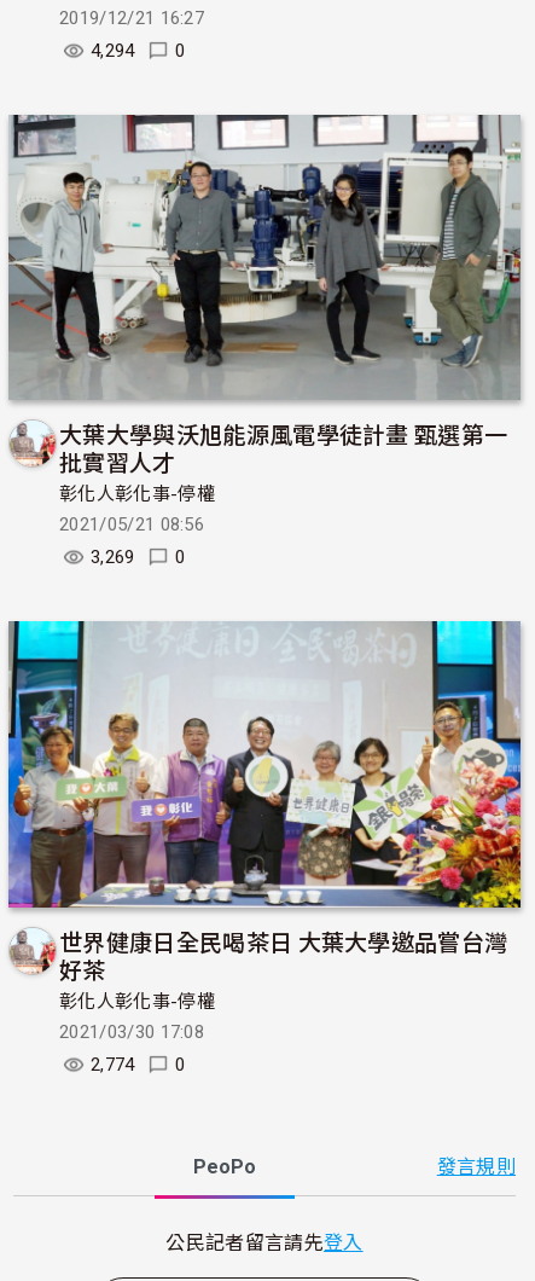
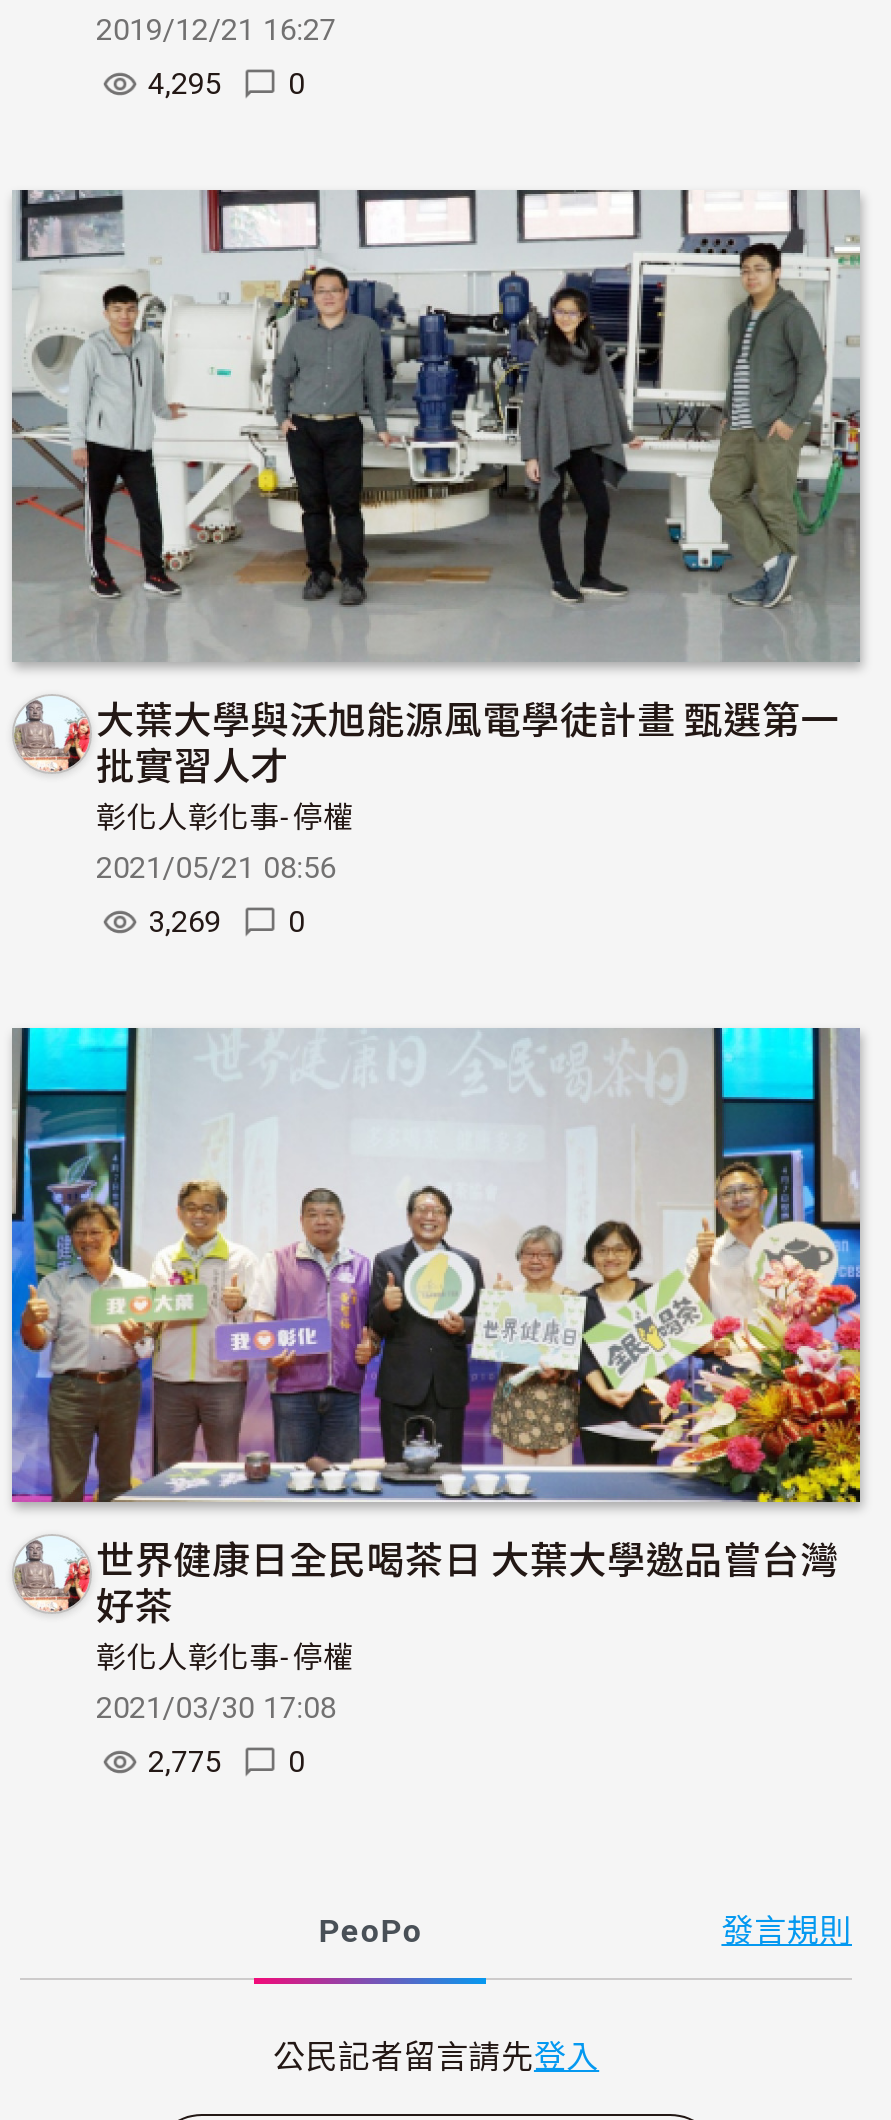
- 4,294 0
+ 4,295 0

- 2,774 0
+ 2,775 0
